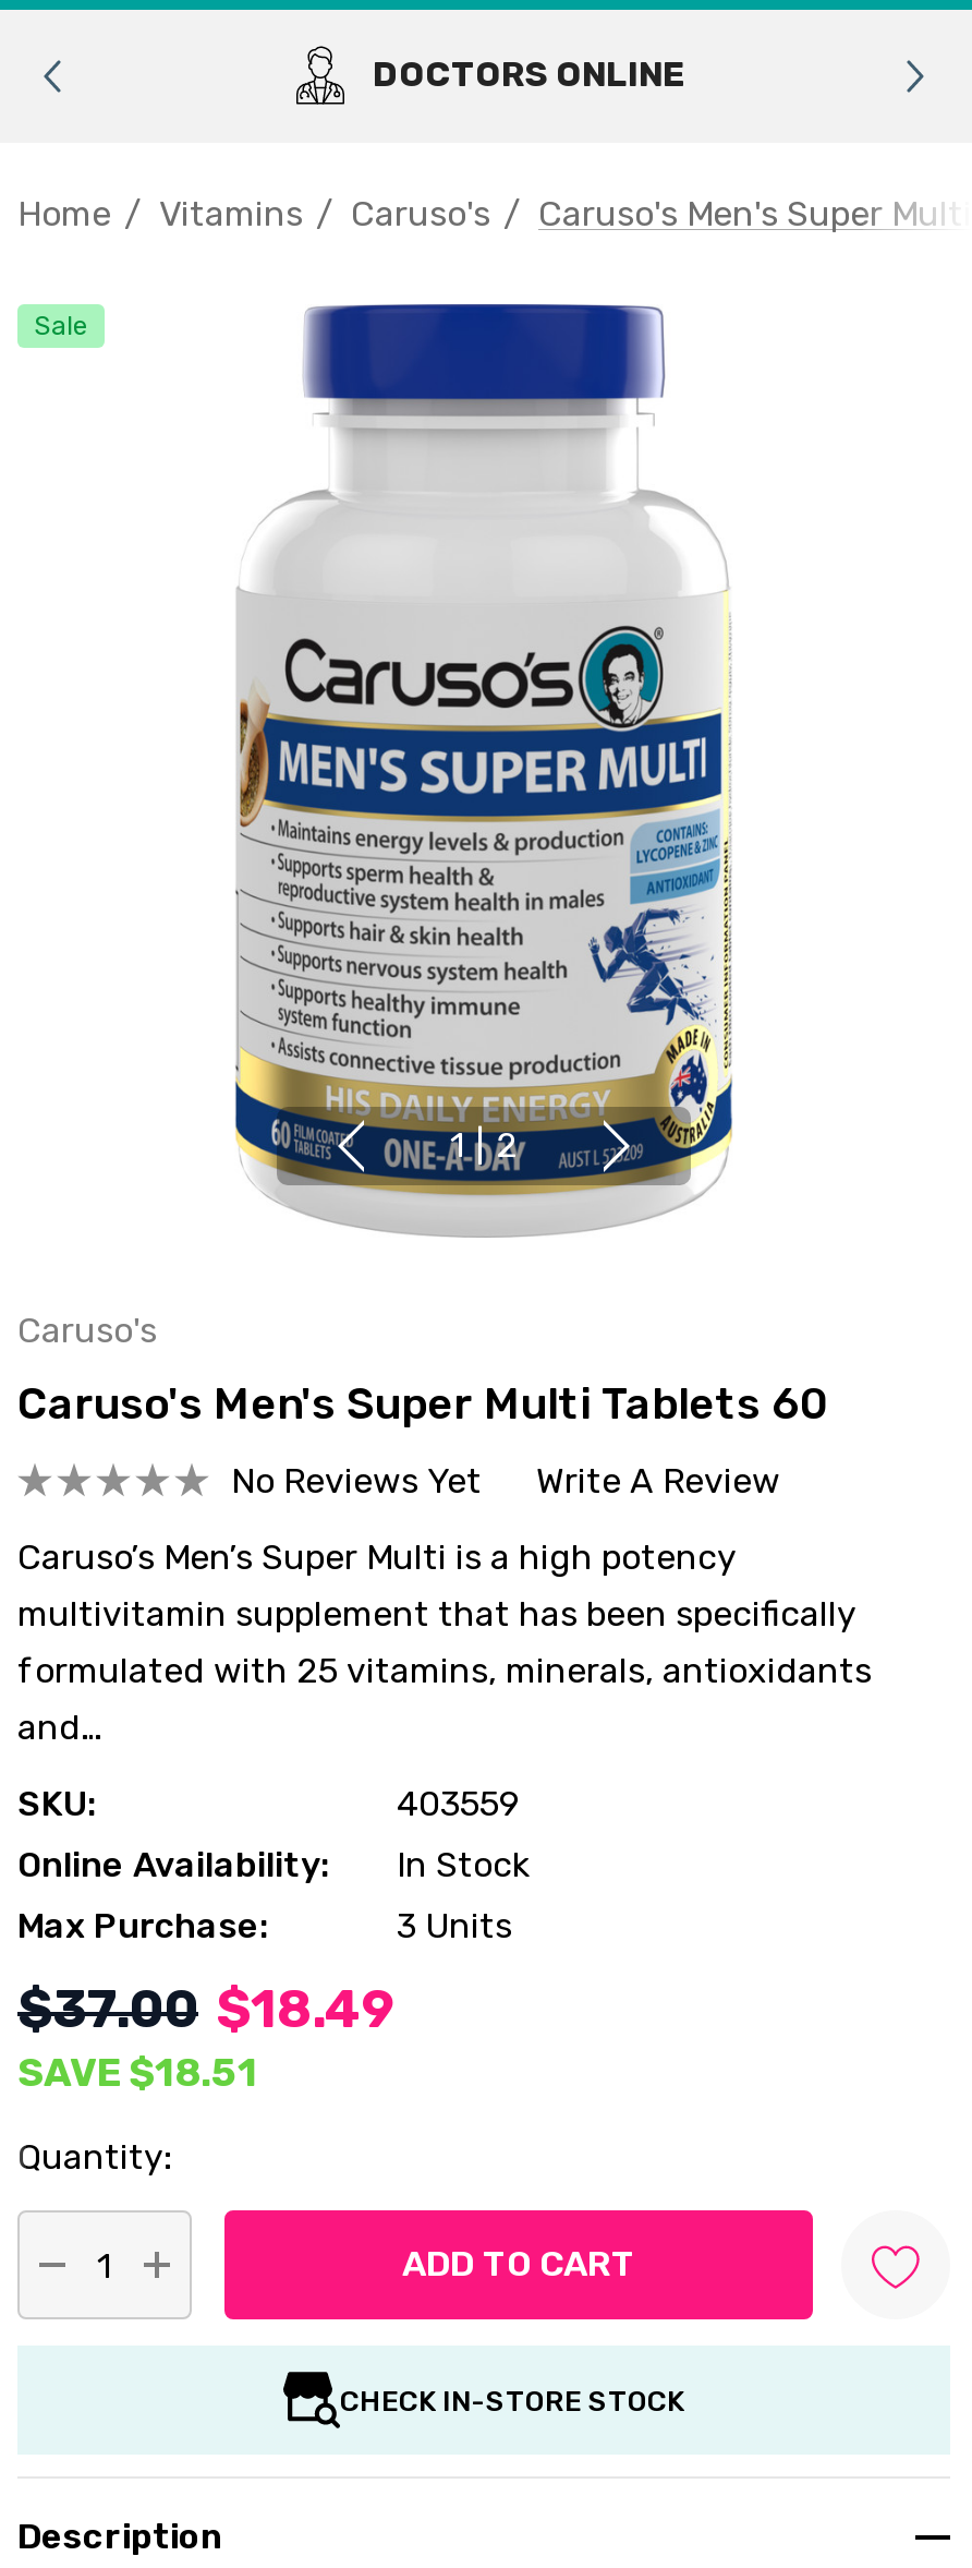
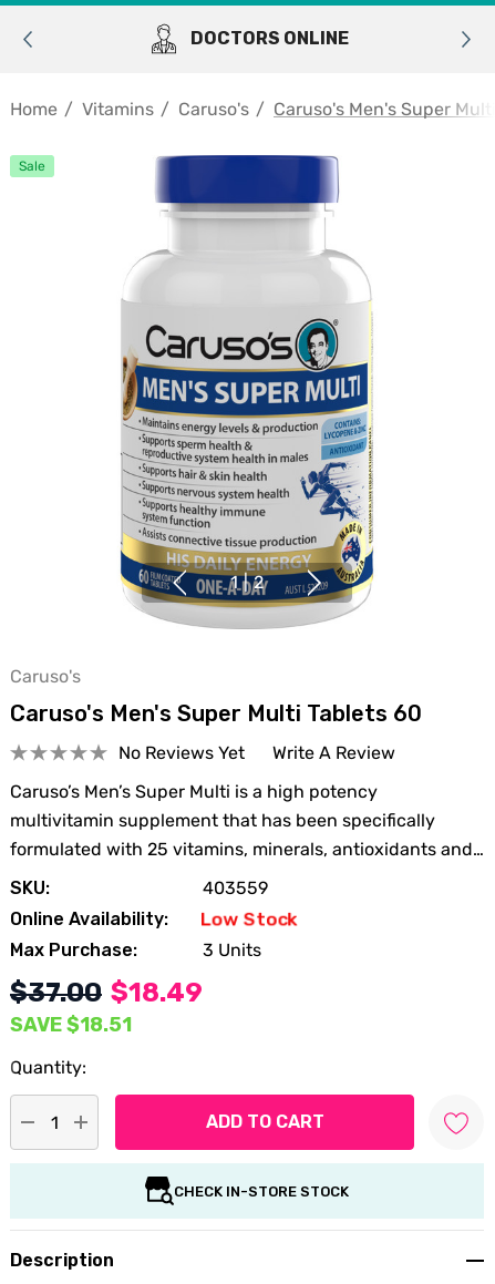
- In Stock
+ Low Stock
